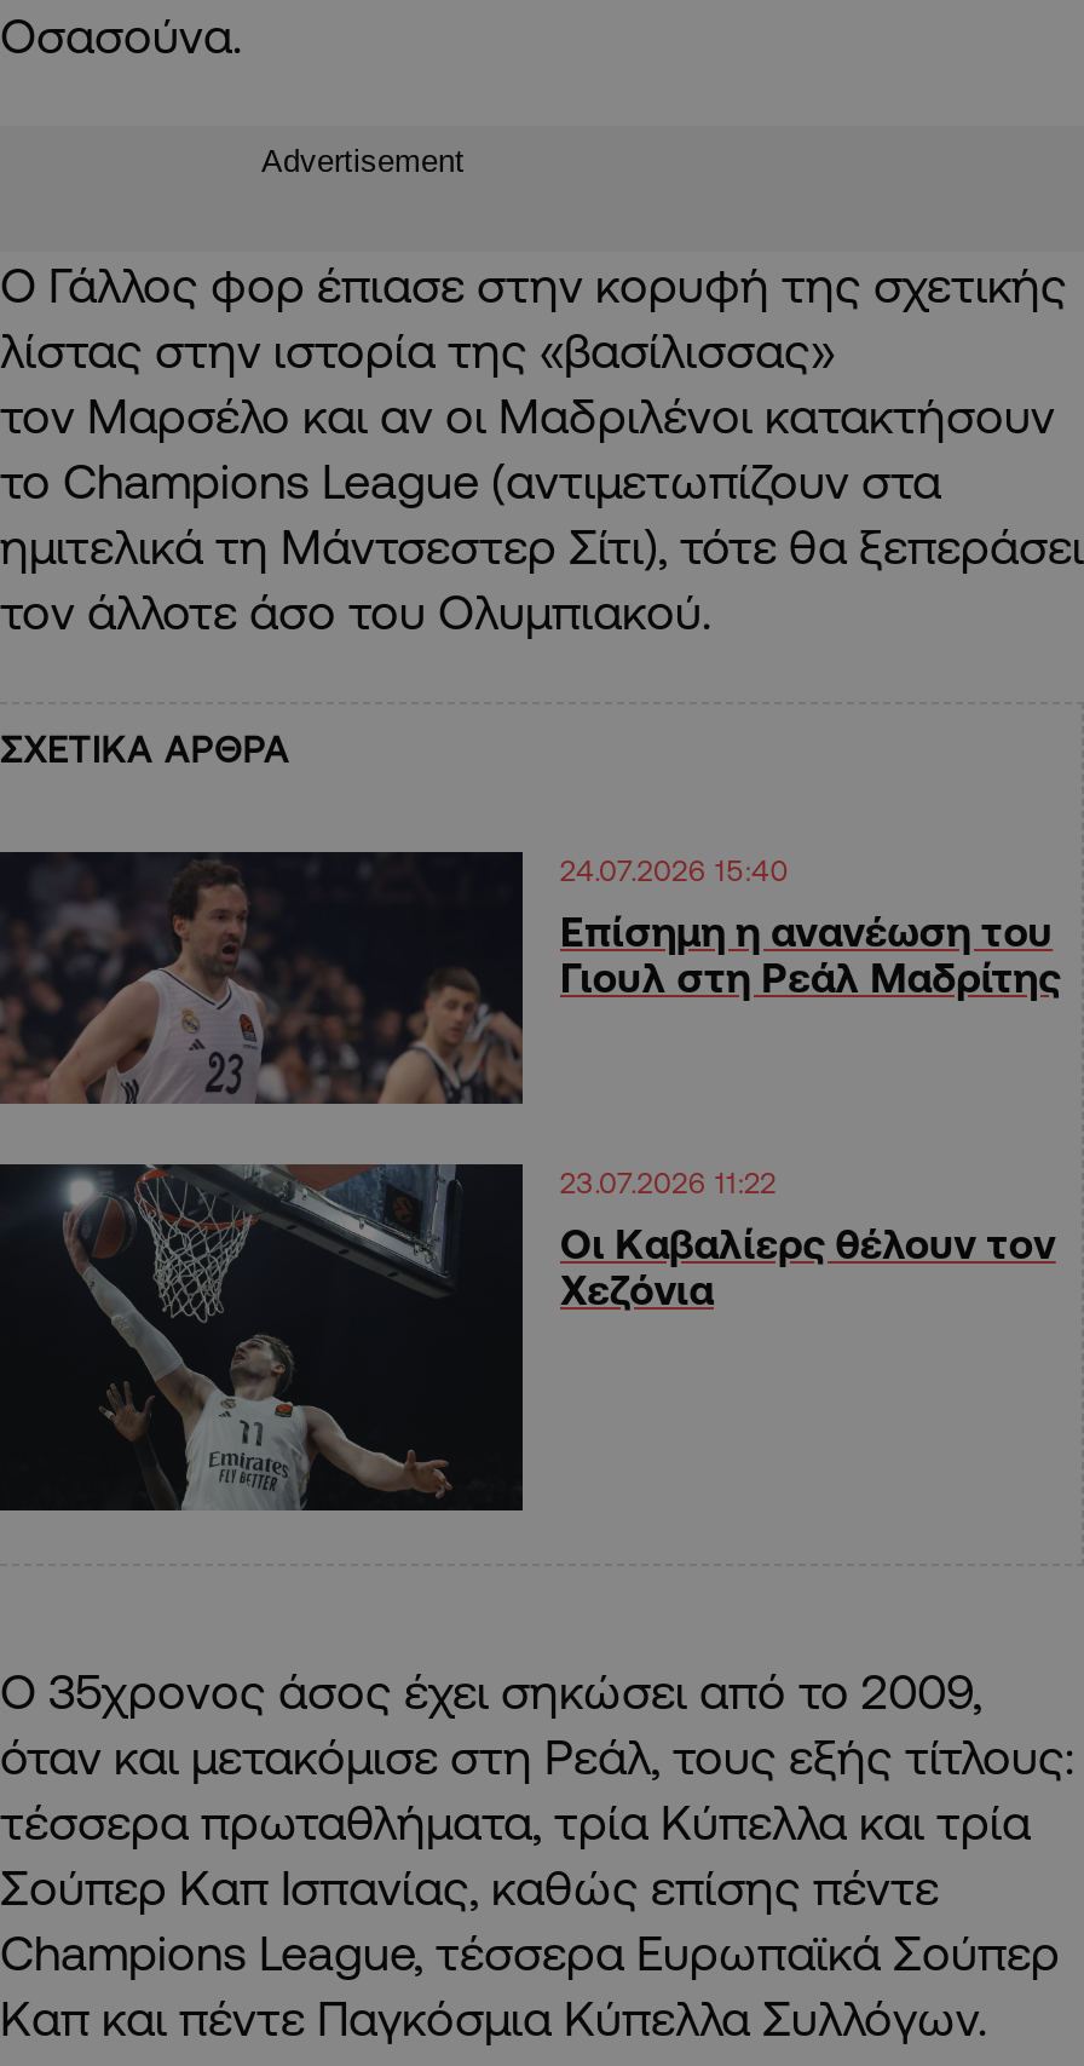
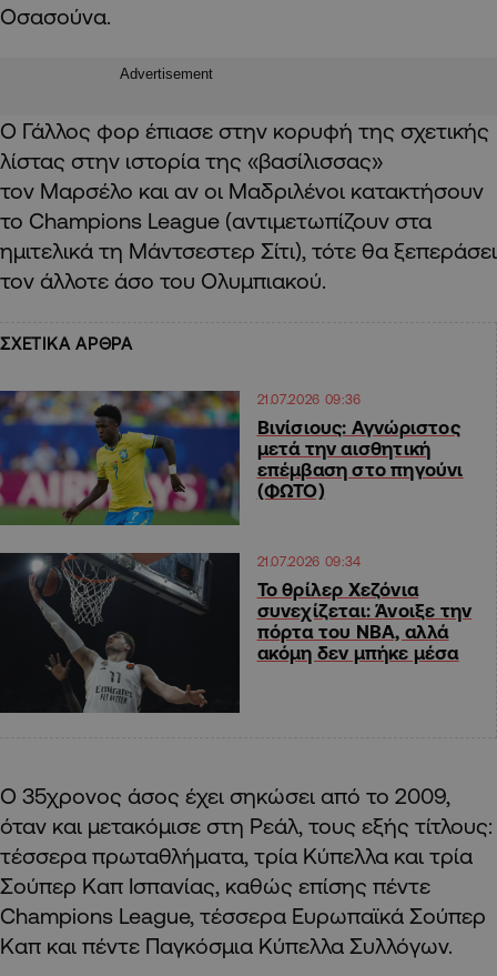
- [image]
- 24.07.2026 15:40
+ [image]
+ 21.07.2026 09:36

- Επίσημη η ανανέωση του
- Γιουλ στη Ρεάλ Μαδρίτης
+ Βινίσιους: Αγνώριστος
+ μετά την αισθητική
+ επέμβαση στο πηγούνι
+ (ΦΩΤΟ)

- 23.07.2026 11:22
+ 21.07.2026 09:34

- Οι Καβαλίερς θέλουν τον
- Χεζόνια
+ Το θρίλερ Χεζόνια
+ συνεχίζεται: Άνοιξε την
+ πόρτα του NBA, αλλά
+ ακόμη δεν μπήκε μέσα
